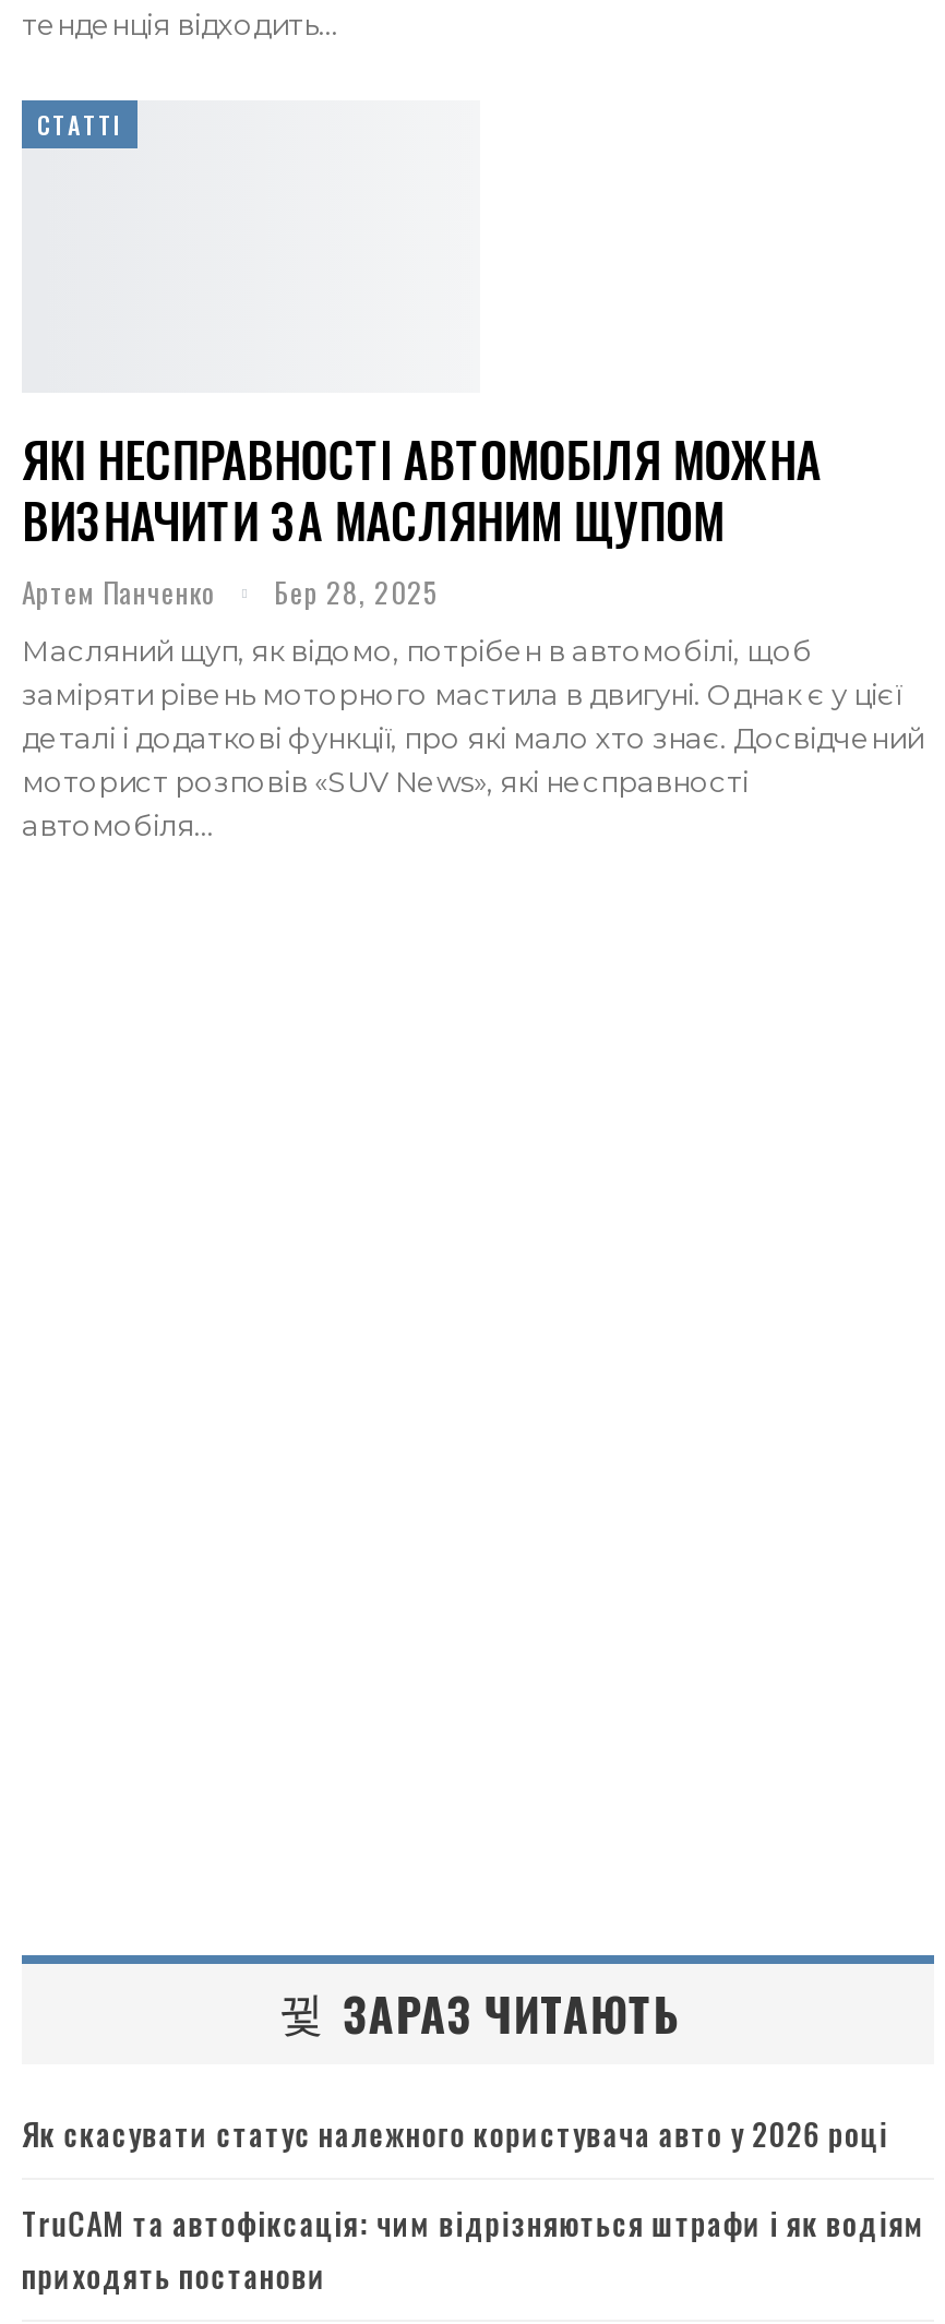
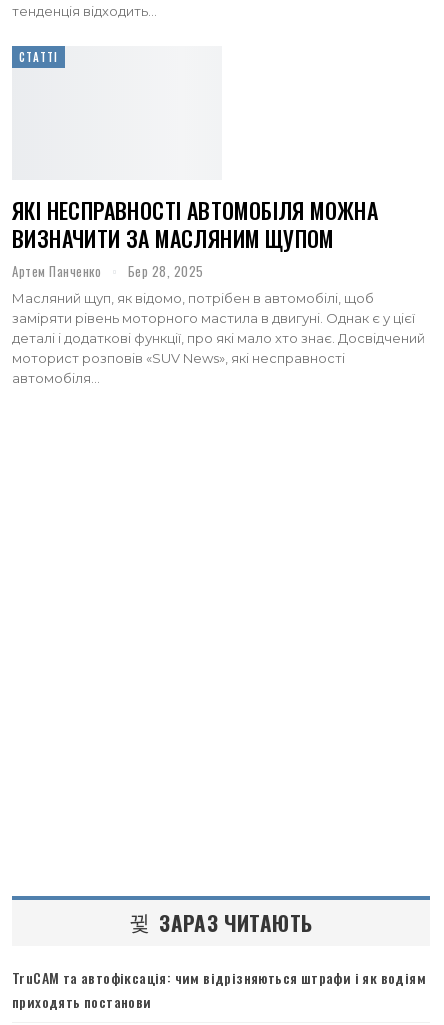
- Як скасувати статус належного користувача авто у 2026 році
